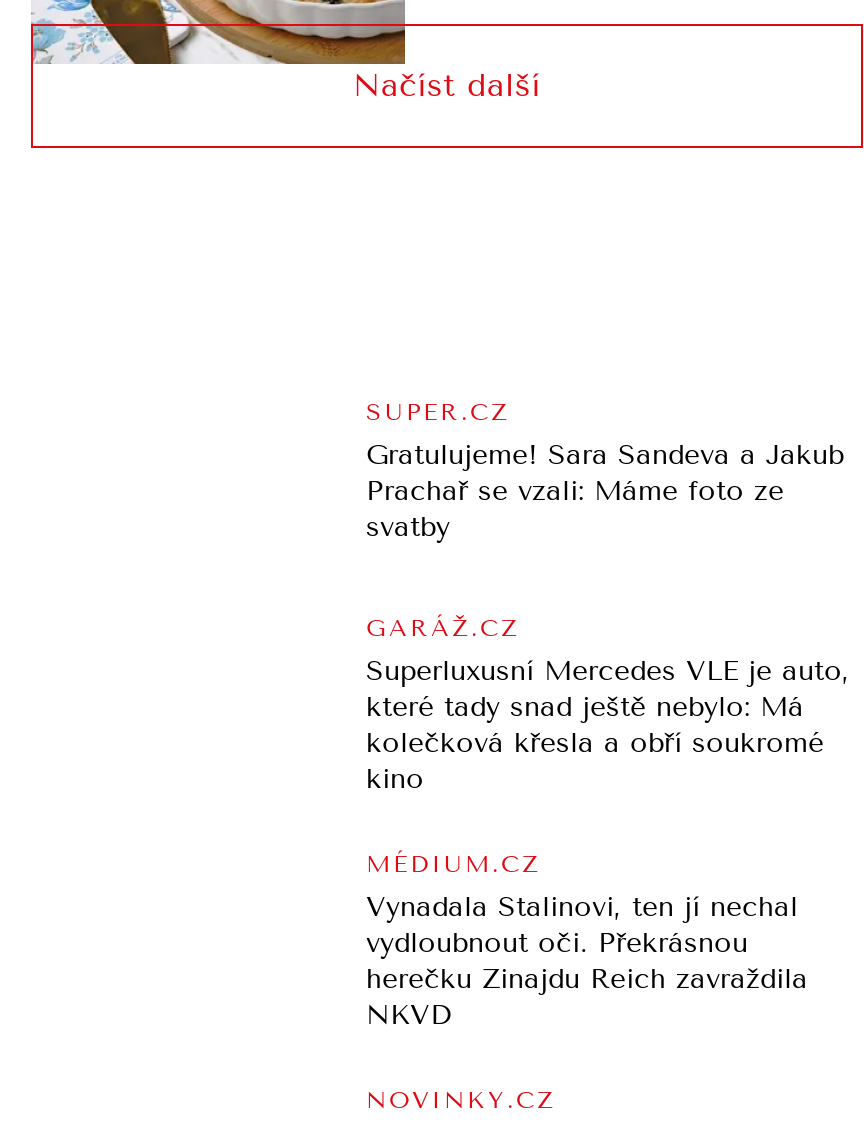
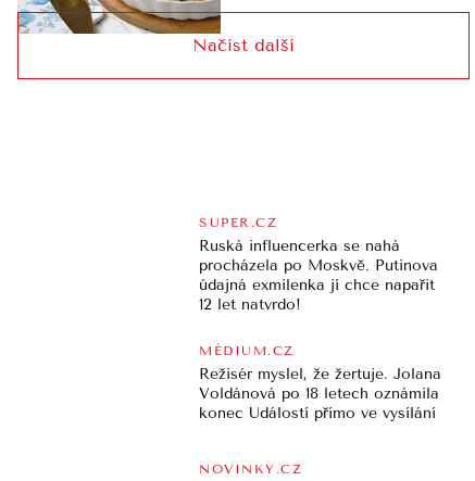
- Gratulujeme! Sara Sandeva a Jakub
- Prachař se vzali: Máme foto ze
- svatby
- GARÁŽ.CZ
- Superluxusní Mercedes VLE je auto,
- které tady snad ještě nebylo: Má
- kolečková křesla a obří soukromé
- kino
+ Ruská influencerka se nahá
+ procházela po Moskvě. Putinova
+ údajná exmilenka jí chce napařit
+ 12 let natvrdo!

- Vynadala Stalinovi, ten jí nechal
- vydloubnout oči. Překrásnou
- herečku Zinajdu Reich zavraždila
- NKVD
+ Režisér myslel, že žertuje. Jolana
+ Voldánová po 18 letech oznámila
+ konec Událostí přímo ve vysílání
